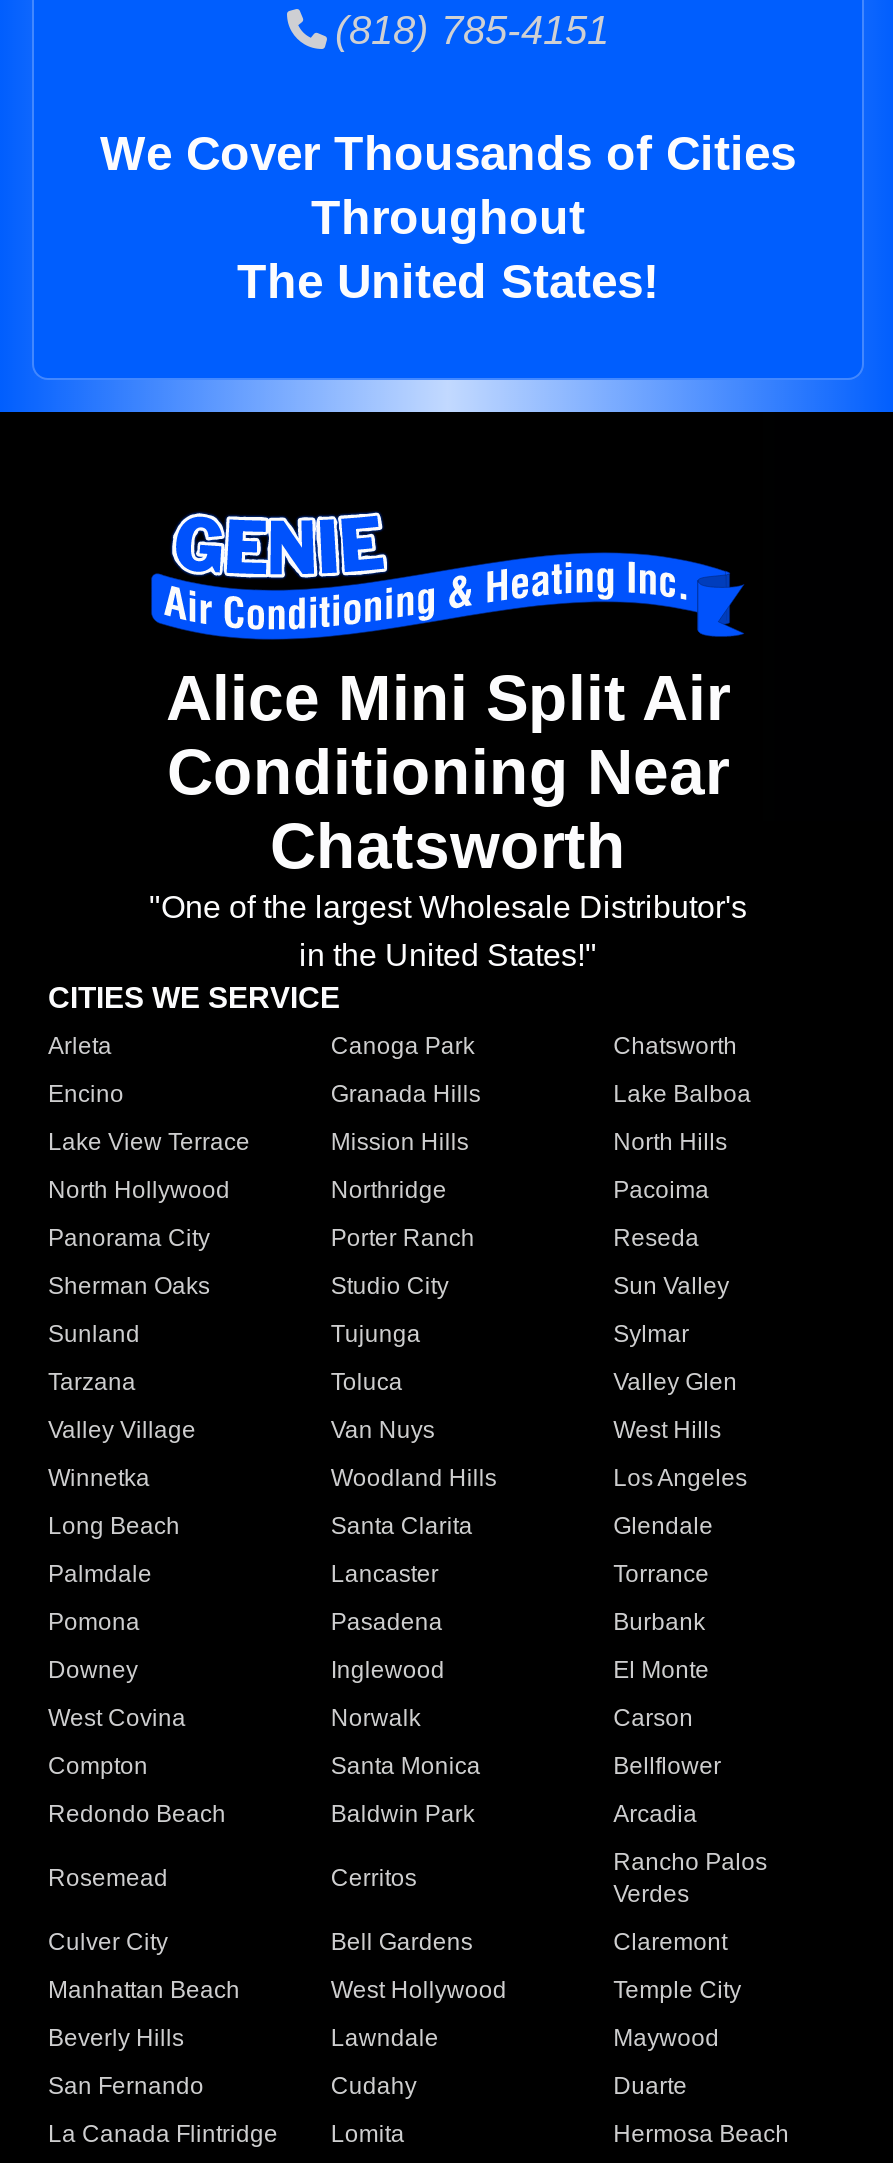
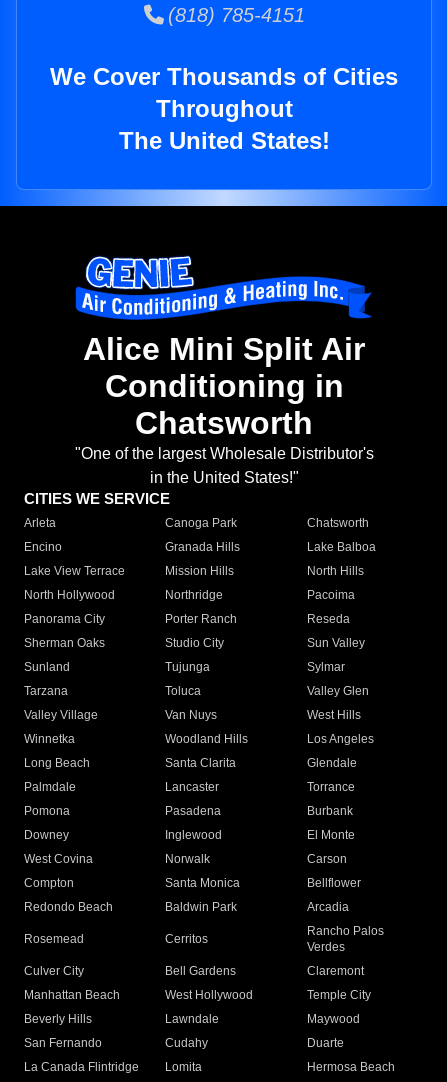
- Conditioning Near
+ Conditioning in
